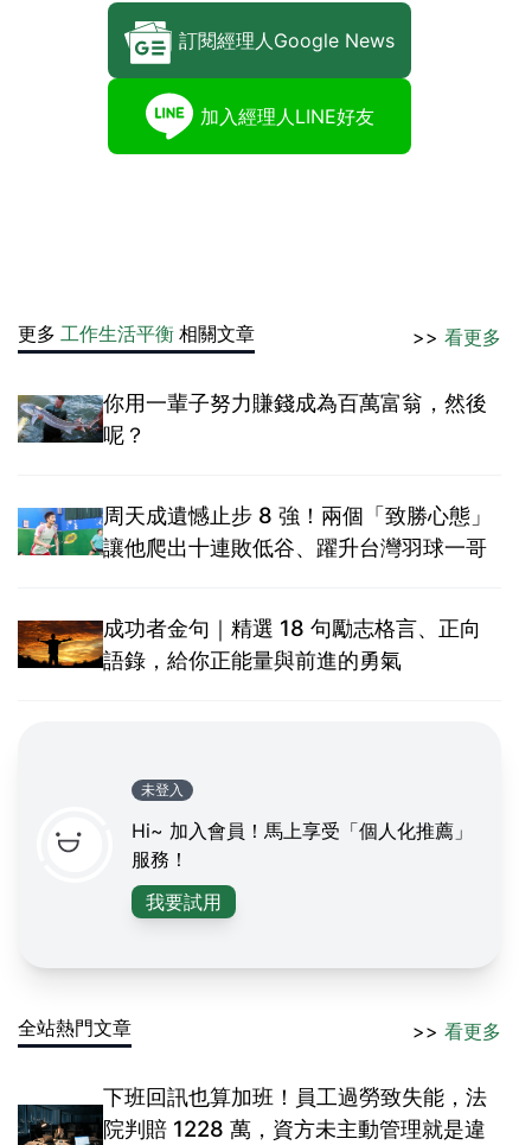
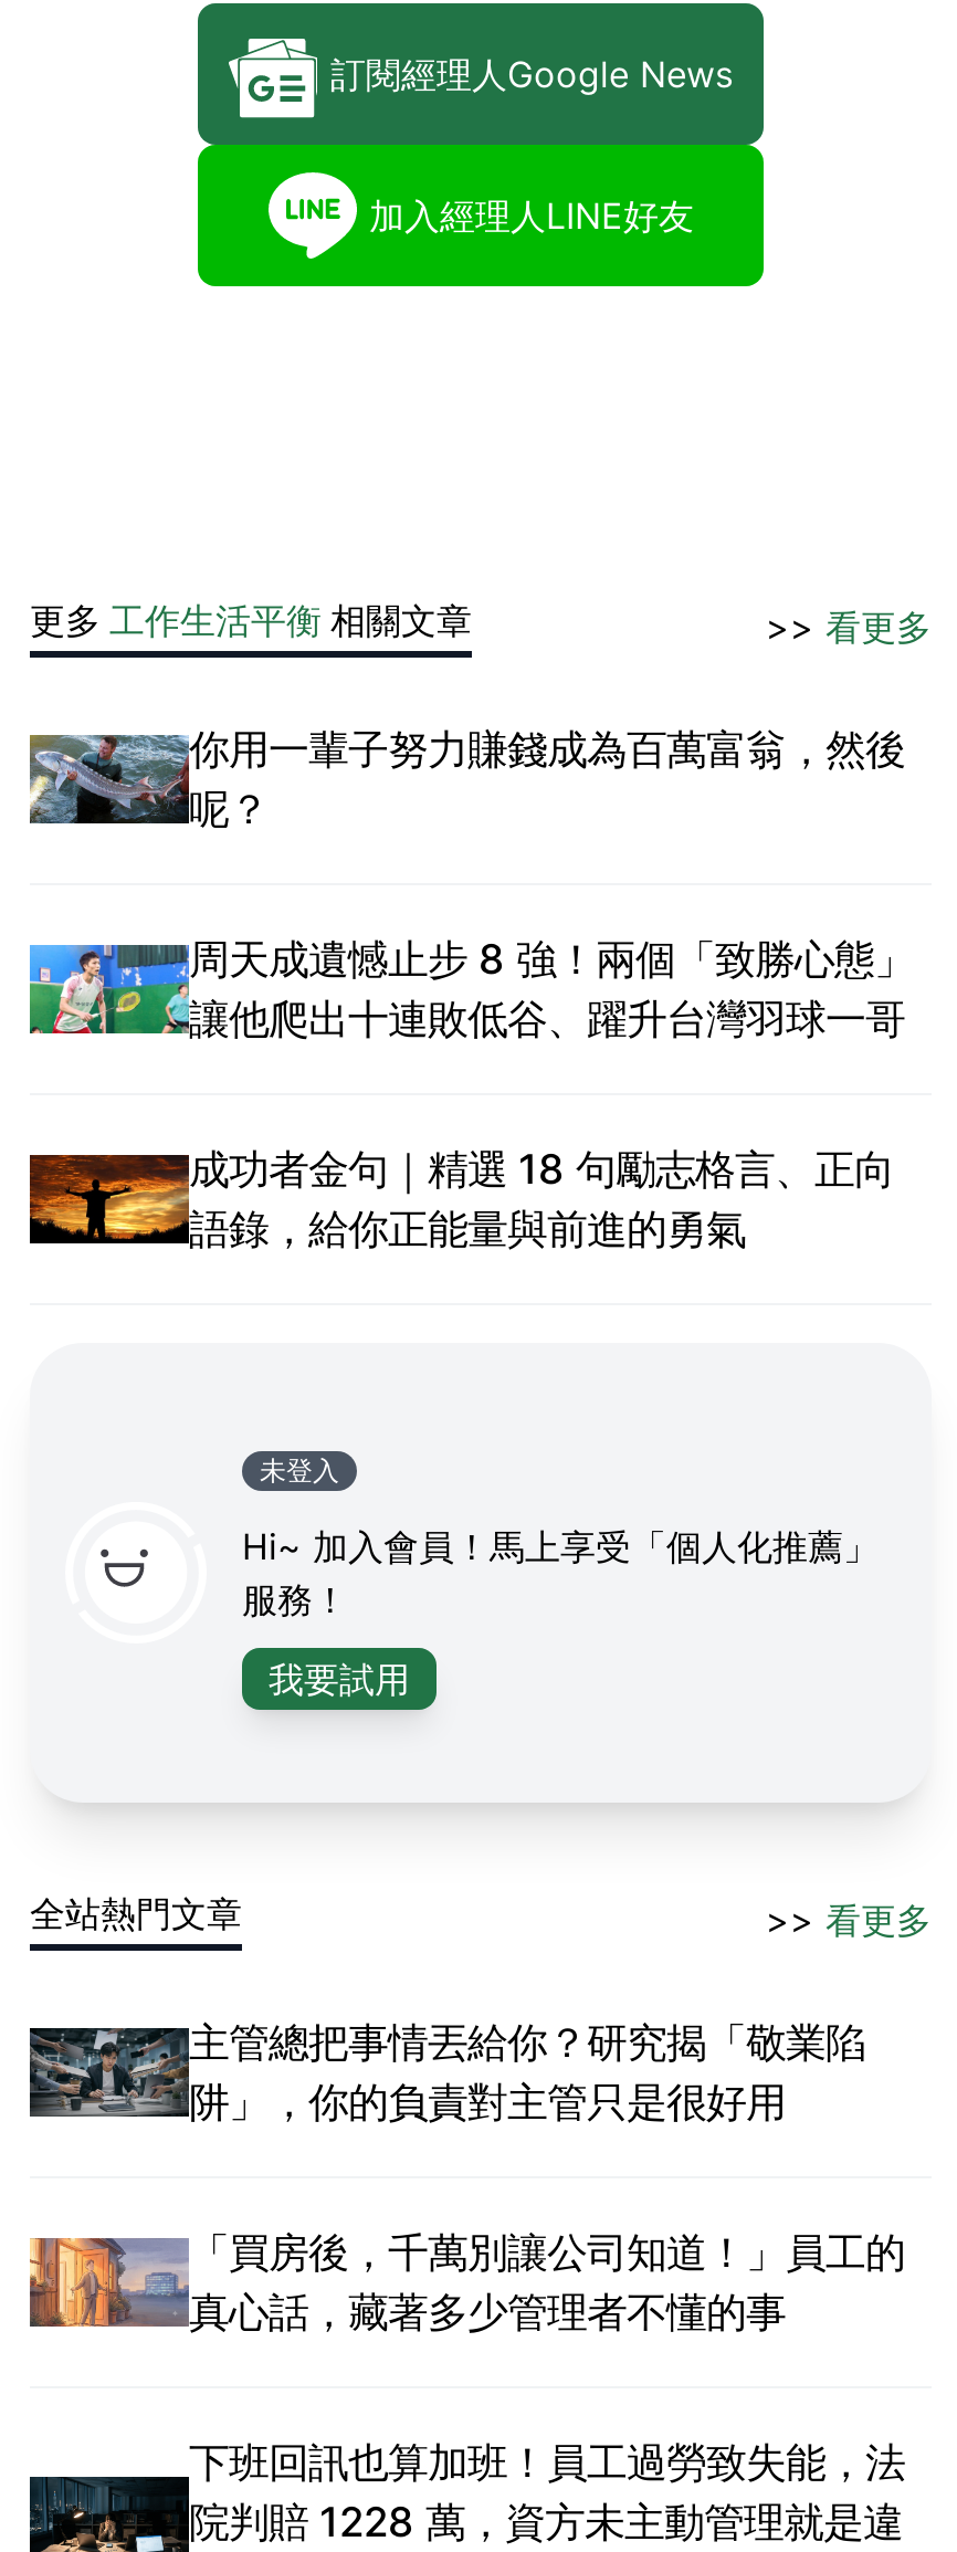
+ [image]
+ 主管總把事情丟給你？研究揭「敬業陷
+ 阱」，你的負責對主管只是很好用
+ 「買房後，千萬別讓公司知道！」員工的
+ 真心話，藏著多少管理者不懂的事

+ [image]
